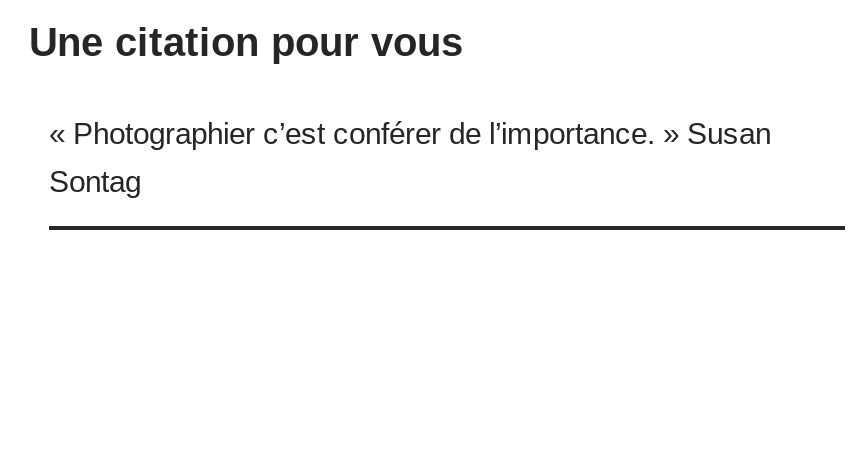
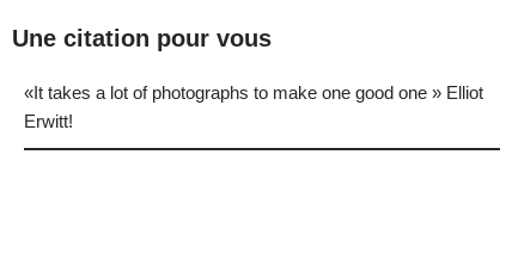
- « Photographier c’est conférer de l’importance. » Susan
- Sontag
+ «It takes a lot of photographs to make one good one » Elliot
+ Erwitt!
